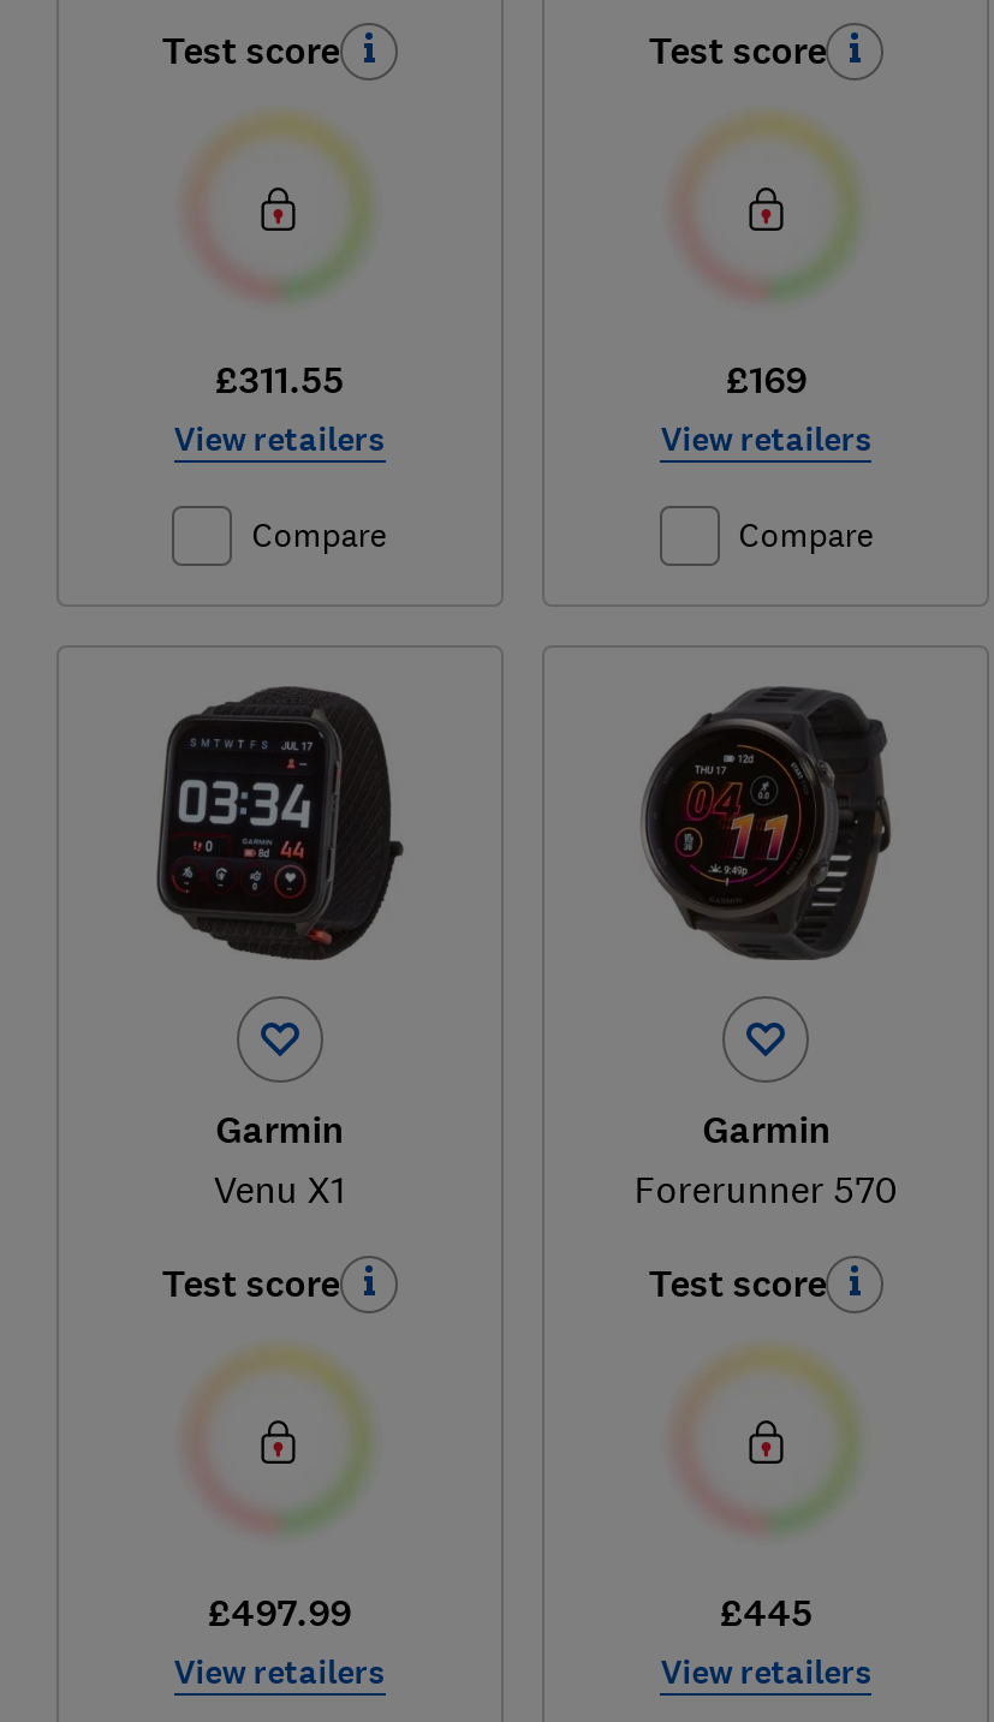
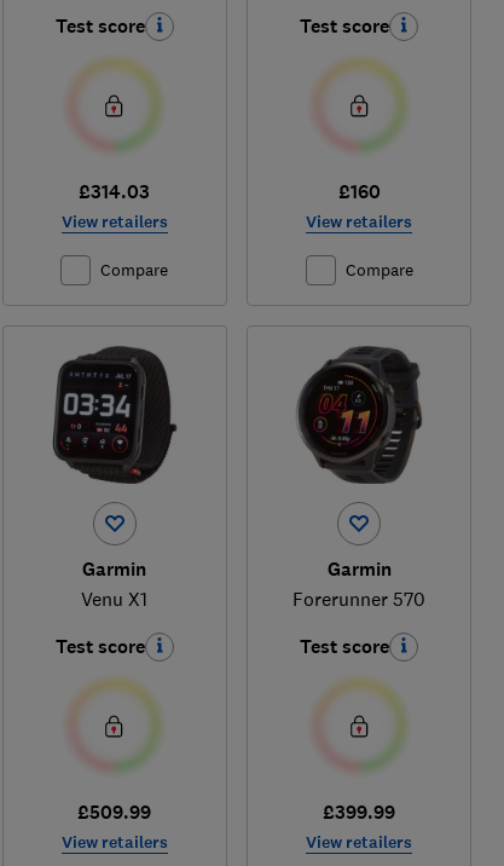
- £311.55
+ £314.03

- £169
+ £160

- £497.99
+ £509.99

- £445
+ £399.99
